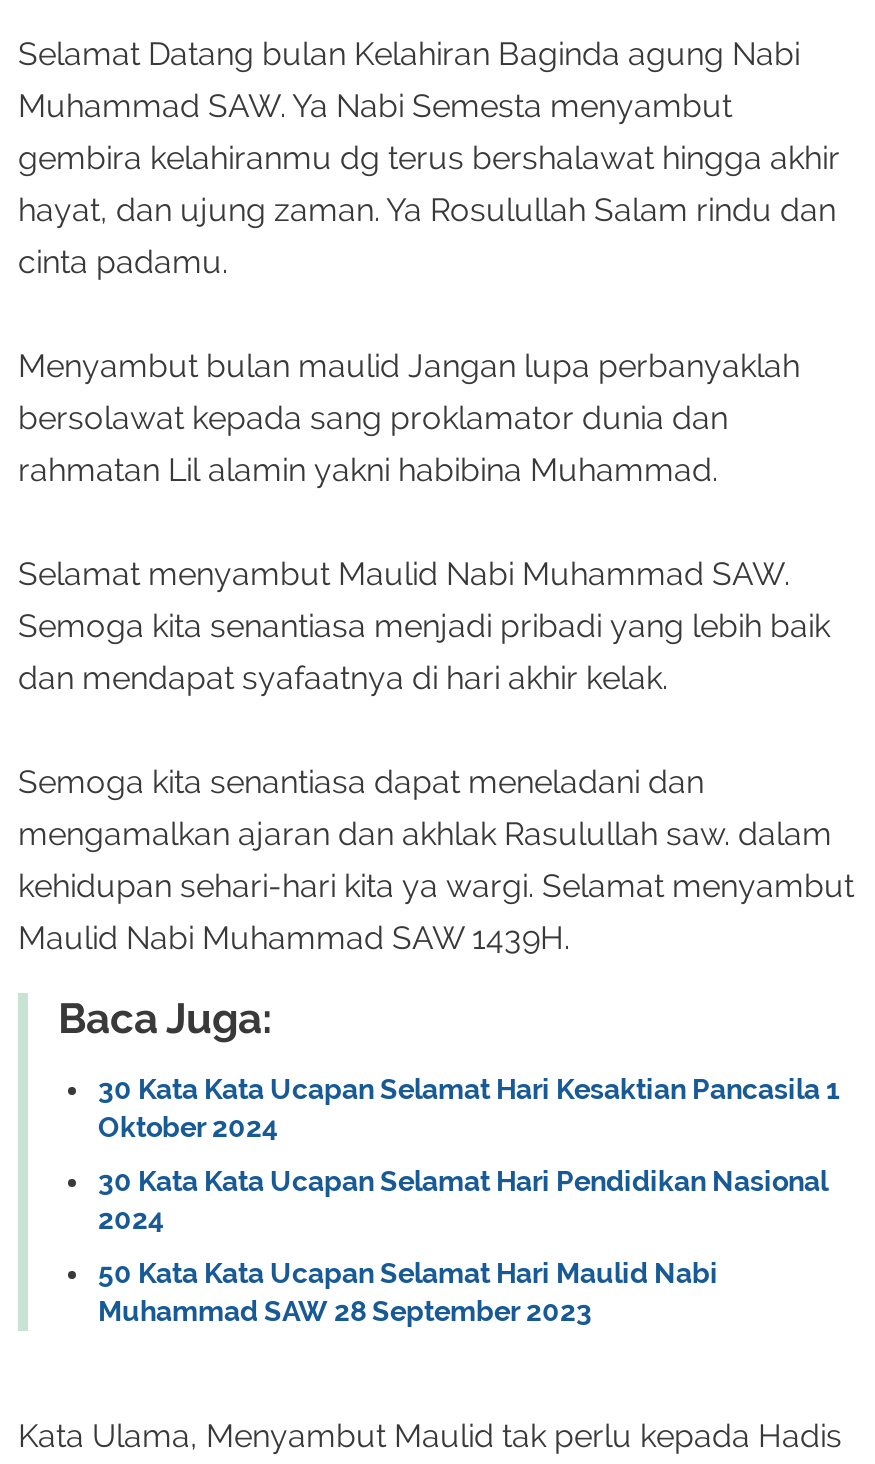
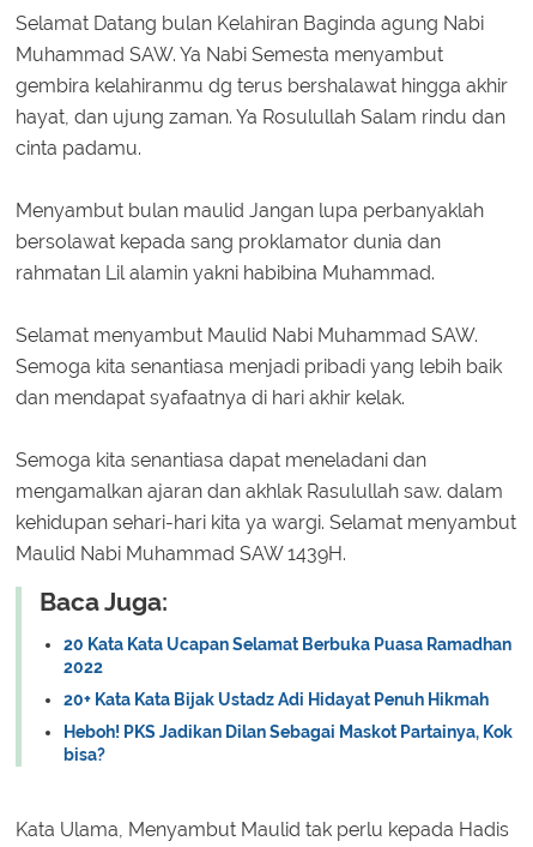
- 30 Kata Kata Ucapan Selamat Hari Kesaktian Pancasila 1
- Oktober 2024
+ 20 Kata Kata Ucapan Selamat Berbuka Puasa Ramadhan
+ 2022

- 30 Kata Kata Ucapan Selamat Hari Pendidikan Nasional
- 2024
+ 20+ Kata Kata Bijak Ustadz Adi Hidayat Penuh Hikmah

- 50 Kata Kata Ucapan Selamat Hari Maulid Nabi
- Muhammad SAW 28 September 2023
+ Heboh! PKS Jadikan Dilan Sebagai Maskot Partainya, Kok
+ bisa?
